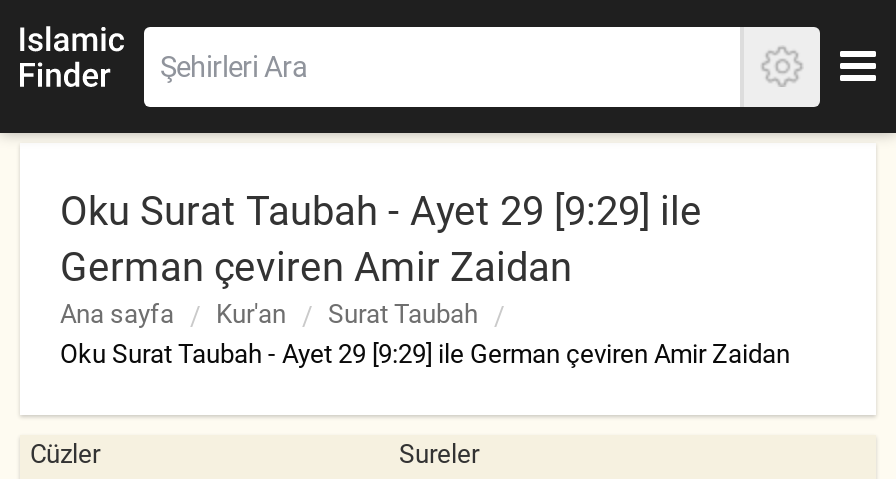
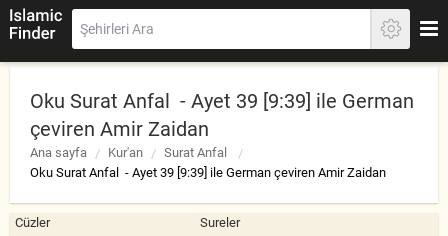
- Oku Surat Taubah - Ayet 29 [9:29] ile
- German çeviren Amir Zaidan
+ Oku Surat Anfal - Ayet 39 [9:39] ile German
+ çeviren Amir Zaidan

- Surat Taubah
+ Surat Anfal

- Oku Surat Taubah - Ayet 29 [9:29] ile German çeviren Amir Zaidan
+ Oku Surat Anfal - Ayet 39 [9:39] ile German çeviren Amir Zaidan
